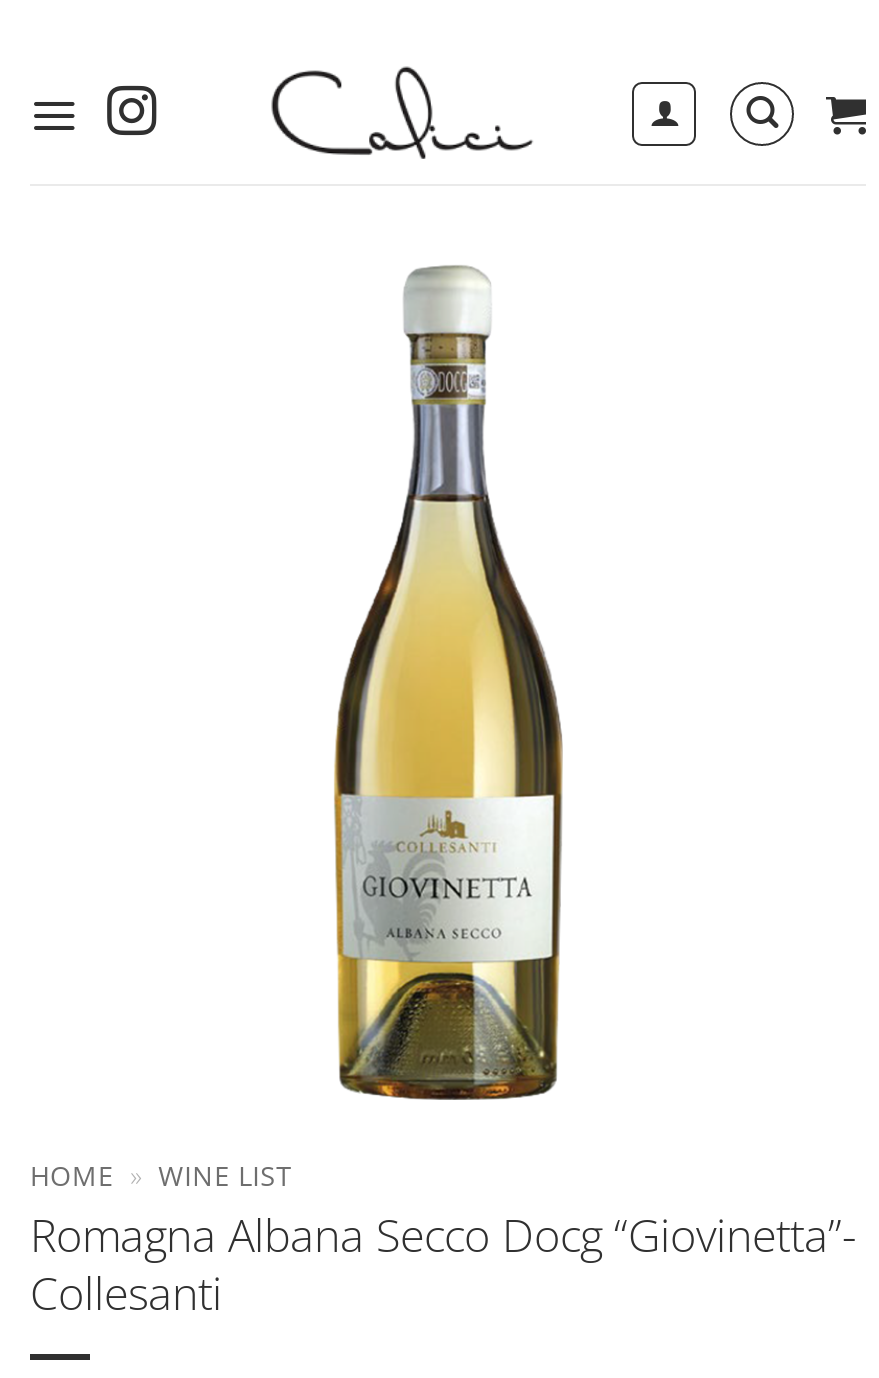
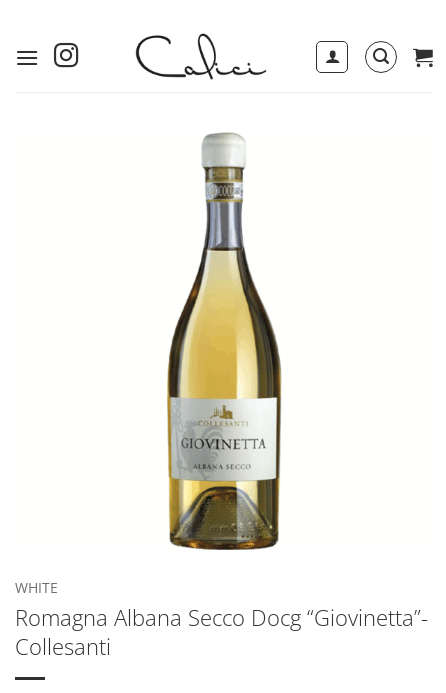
- HOME » WINE LIST
+ WHITE
